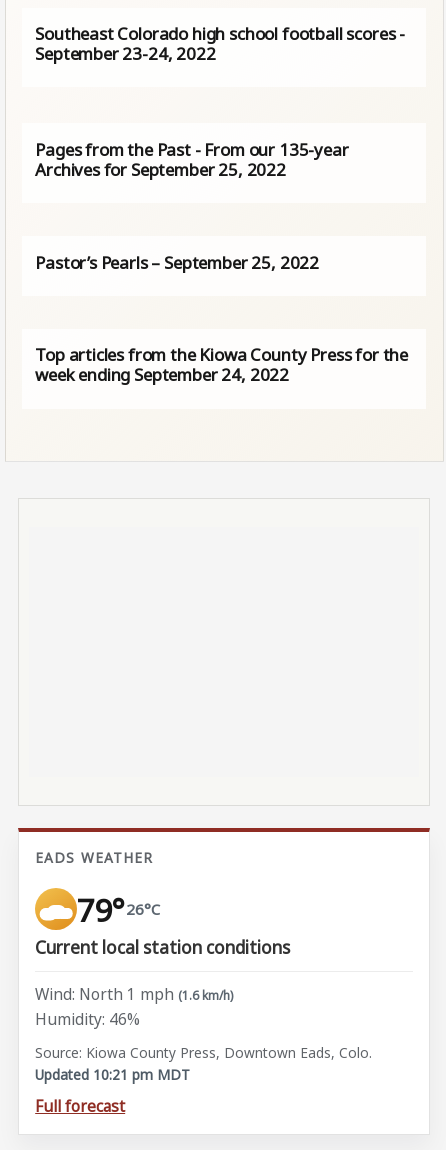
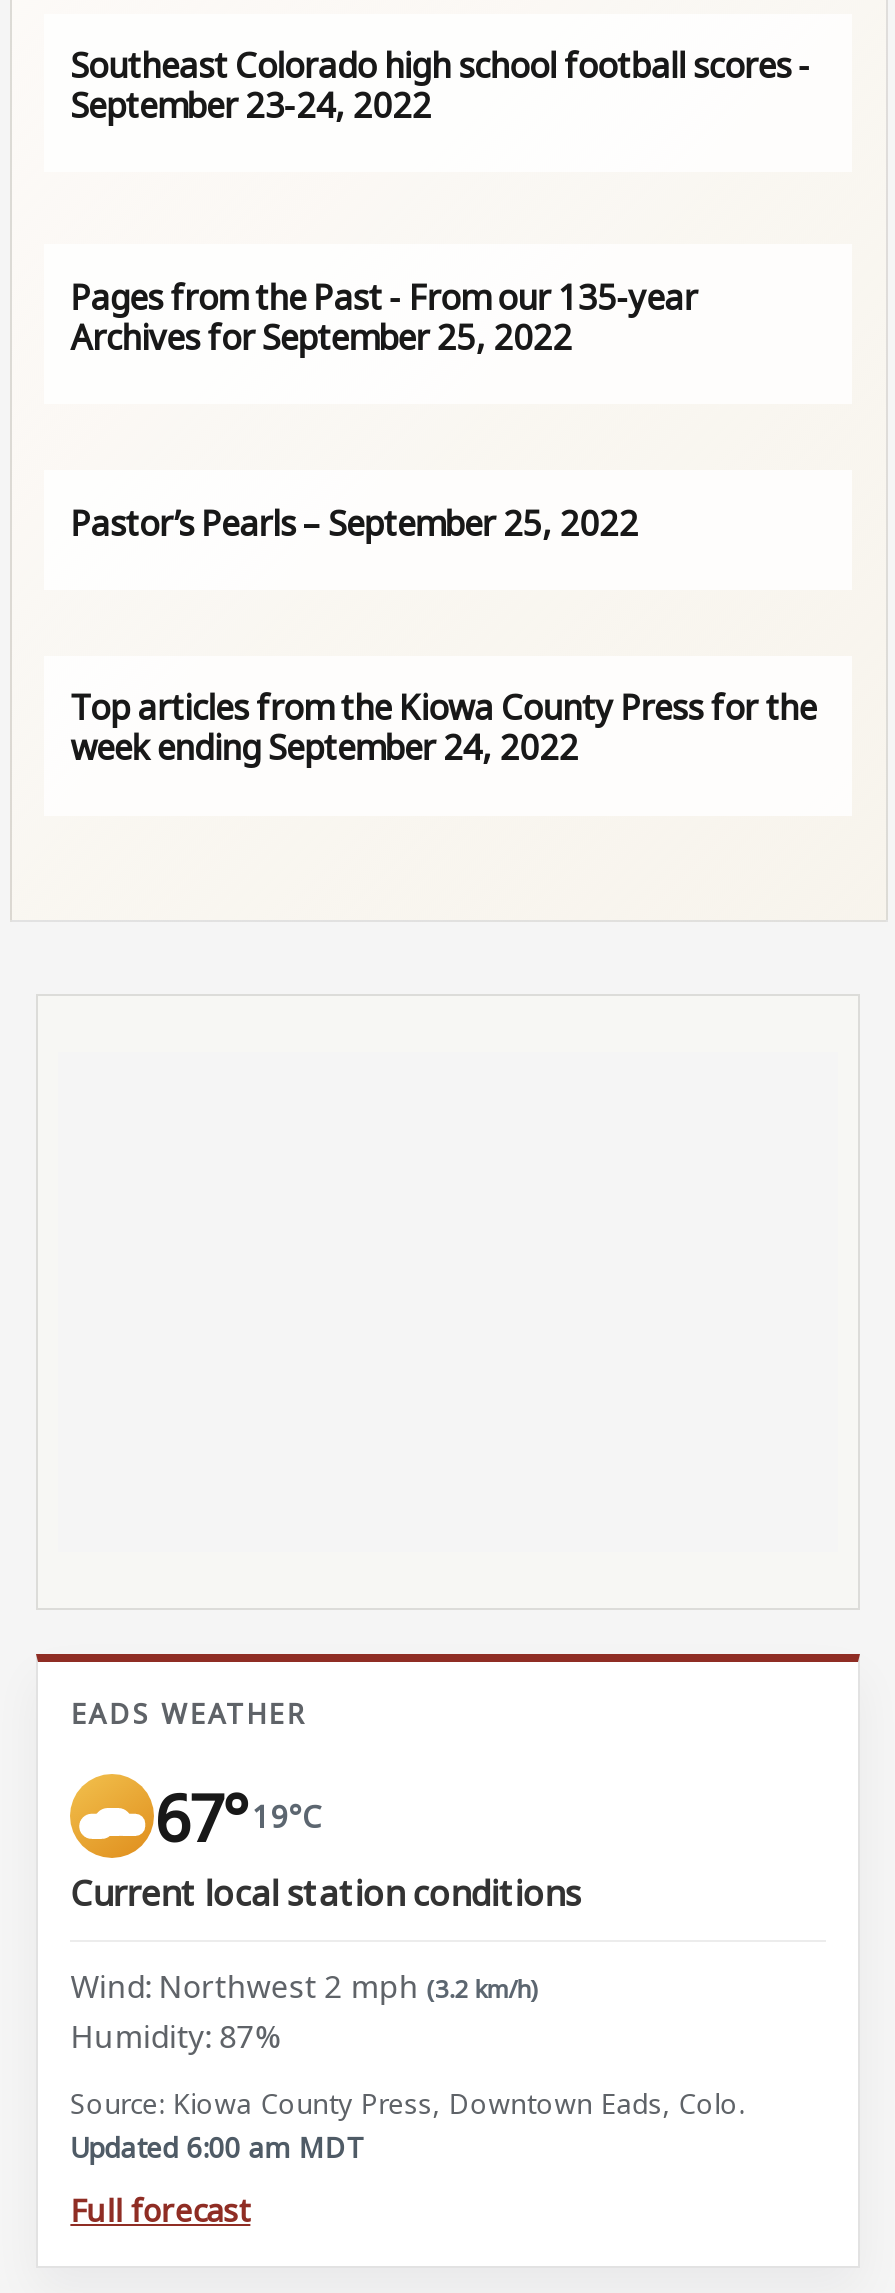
- 79° 26°C
+ 67° 19°C

- Wind: North 1 mph (1.6 km/h)
+ Wind: Northwest 2 mph (3.2 km/h)

- Humidity: 46%
+ Humidity: 87%

- Updated 10:21 pm MDT
+ Updated 6:00 am MDT
